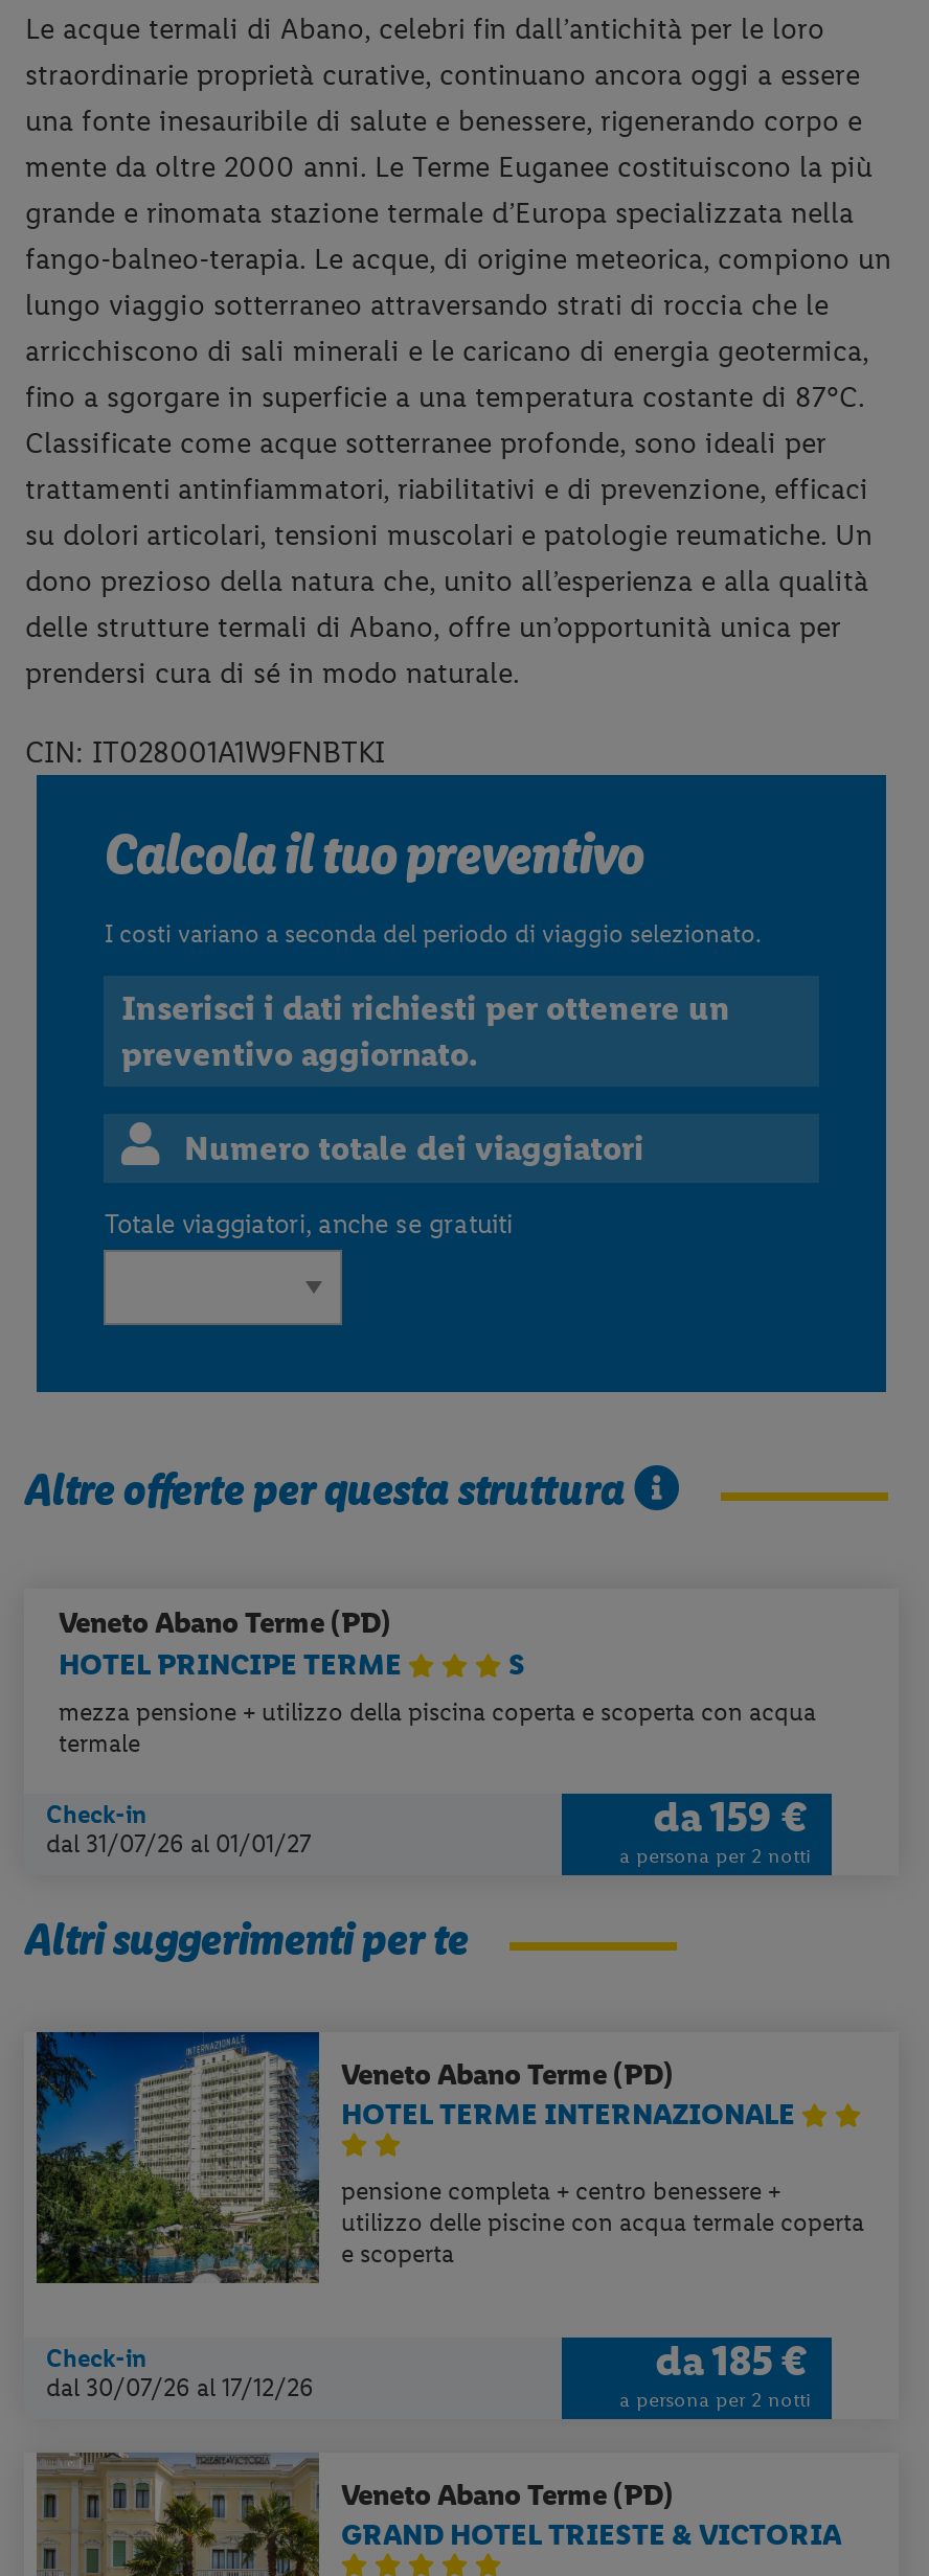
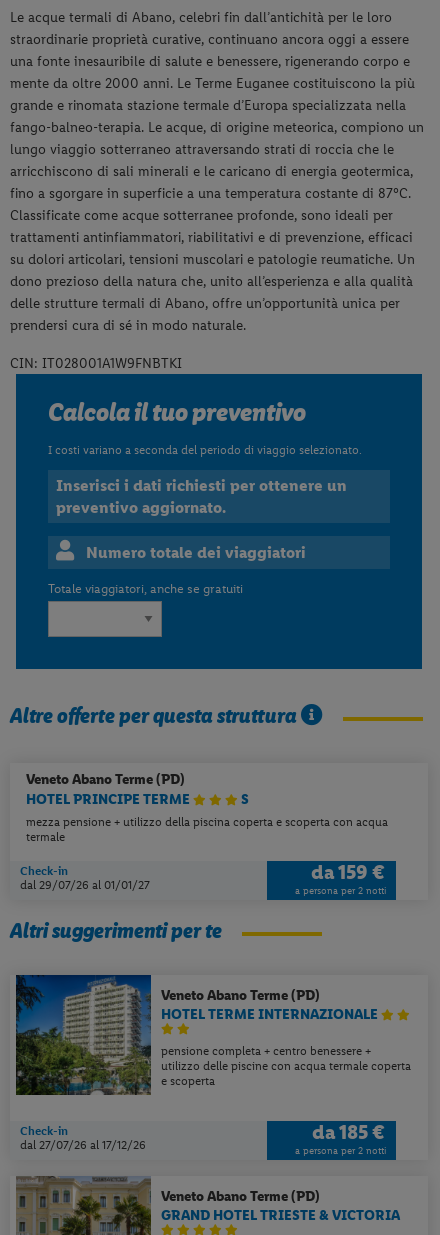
- dal 31/07/26 al 01/01/27
+ dal 29/07/26 al 01/01/27

- dal 30/07/26 al 17/12/26
+ dal 27/07/26 al 17/12/26
